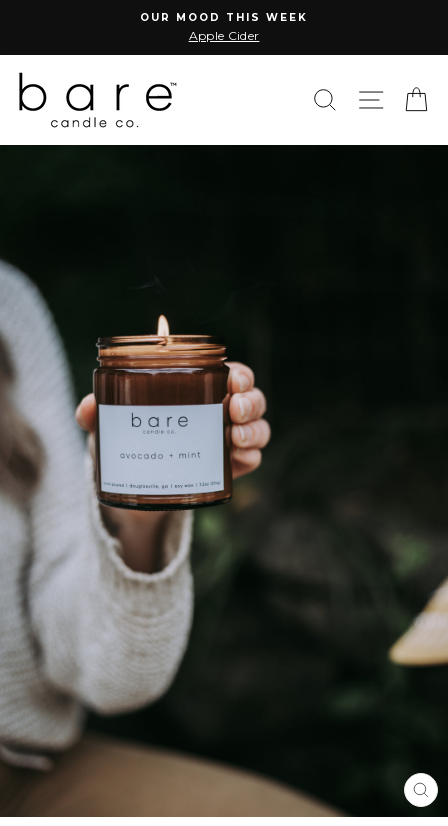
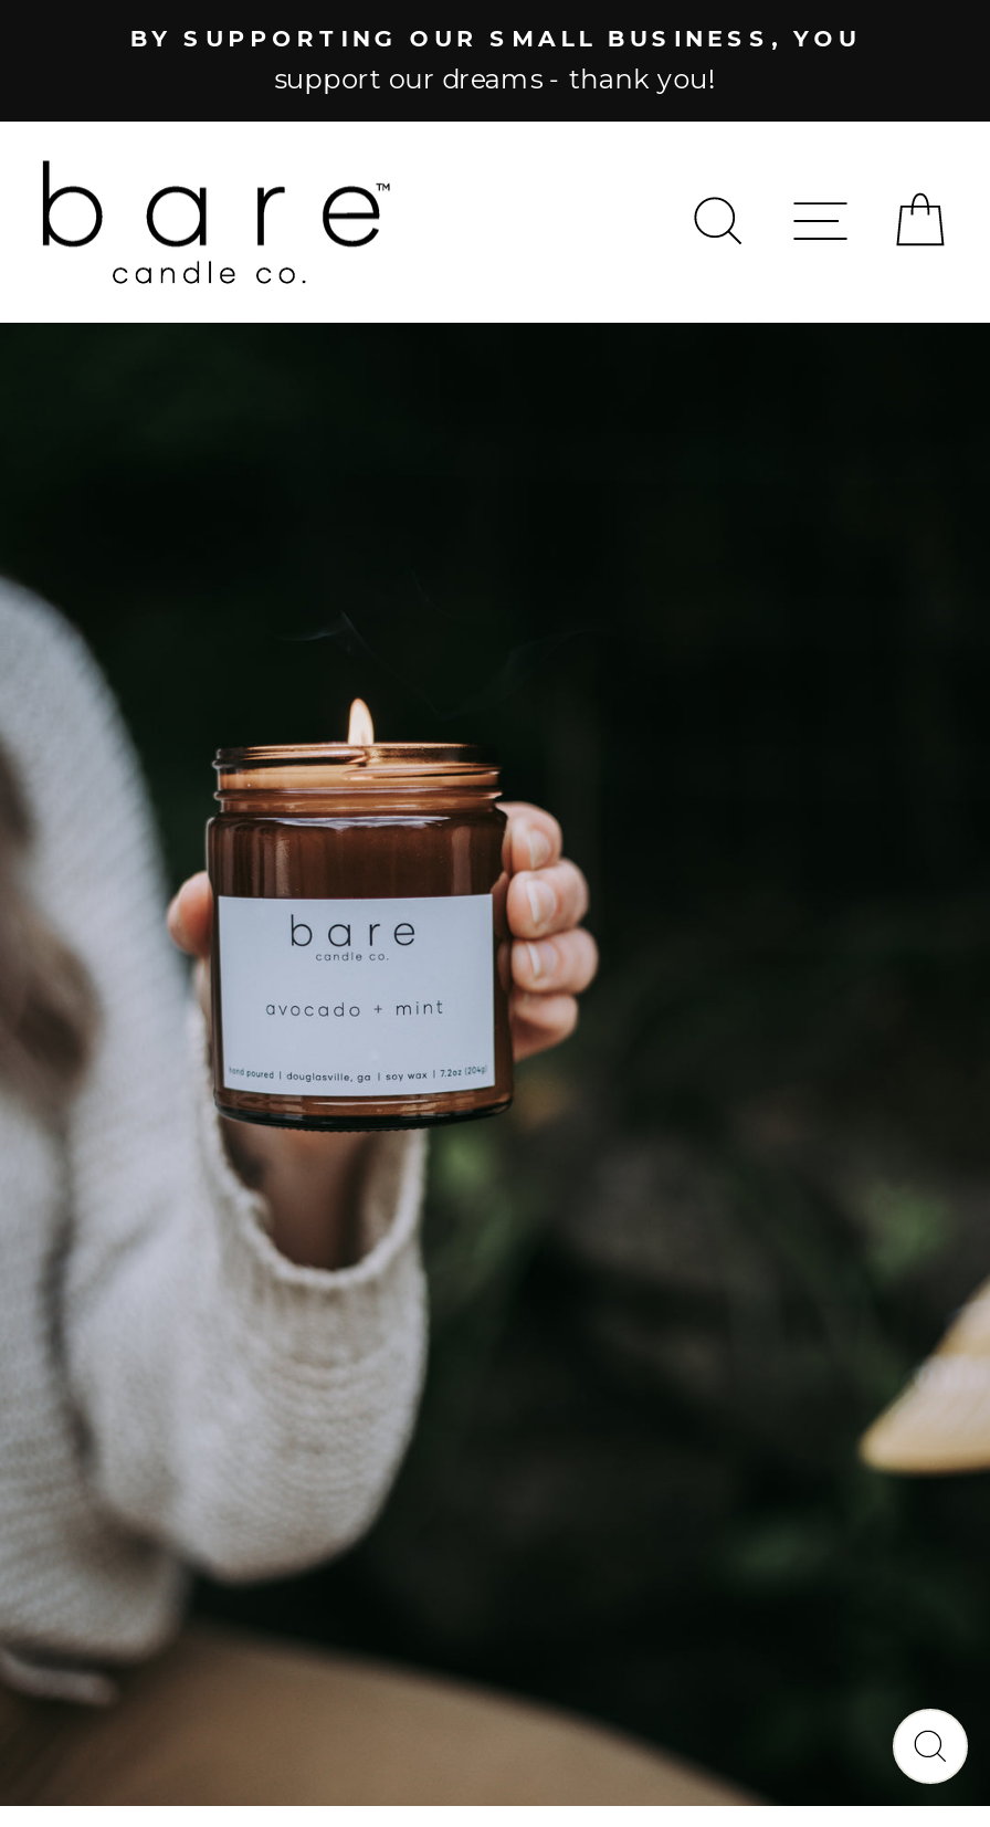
- OUR MOOD THIS WEEK
- Apple Cider
+ BY SUPPORTING OUR SMALL BUSINESS, YOU
+ support our dreams - thank you!
